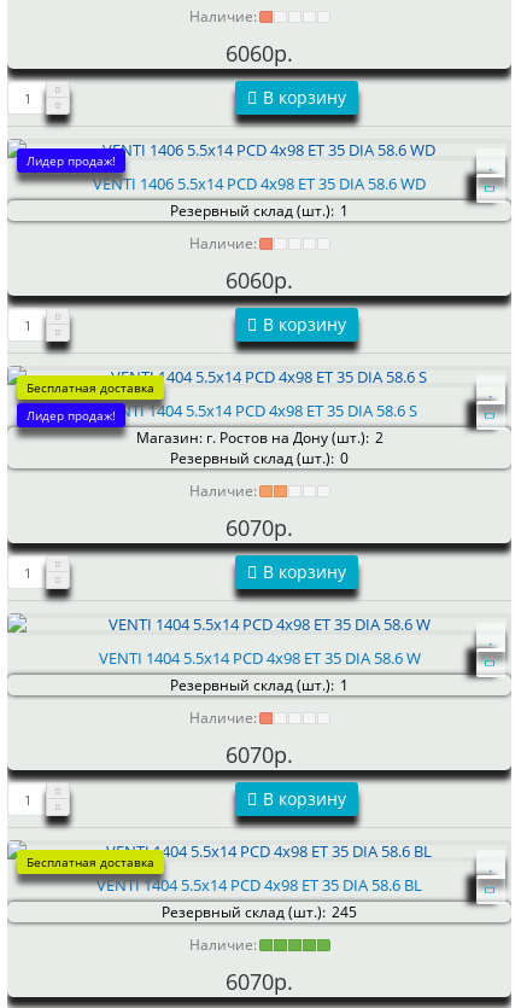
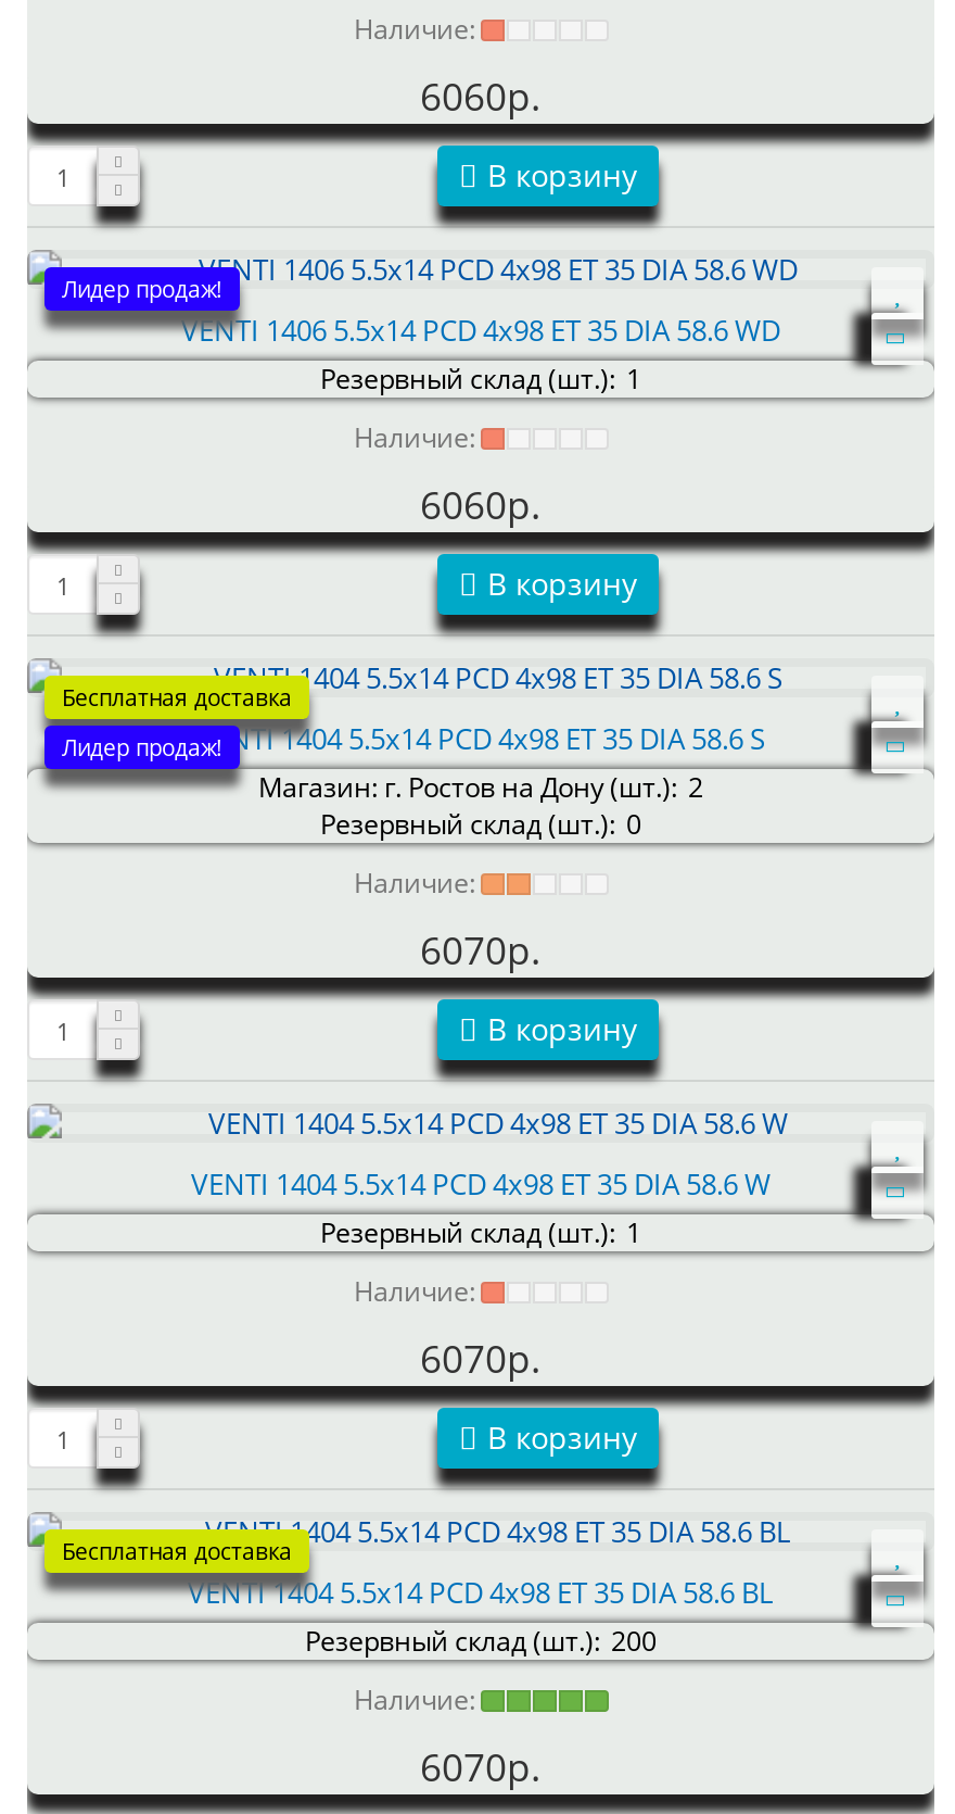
- Резервный склад (шт.): 245
+ Резервный склад (шт.): 200
